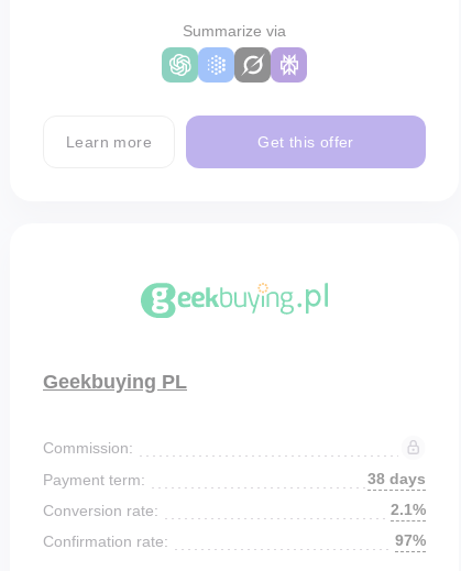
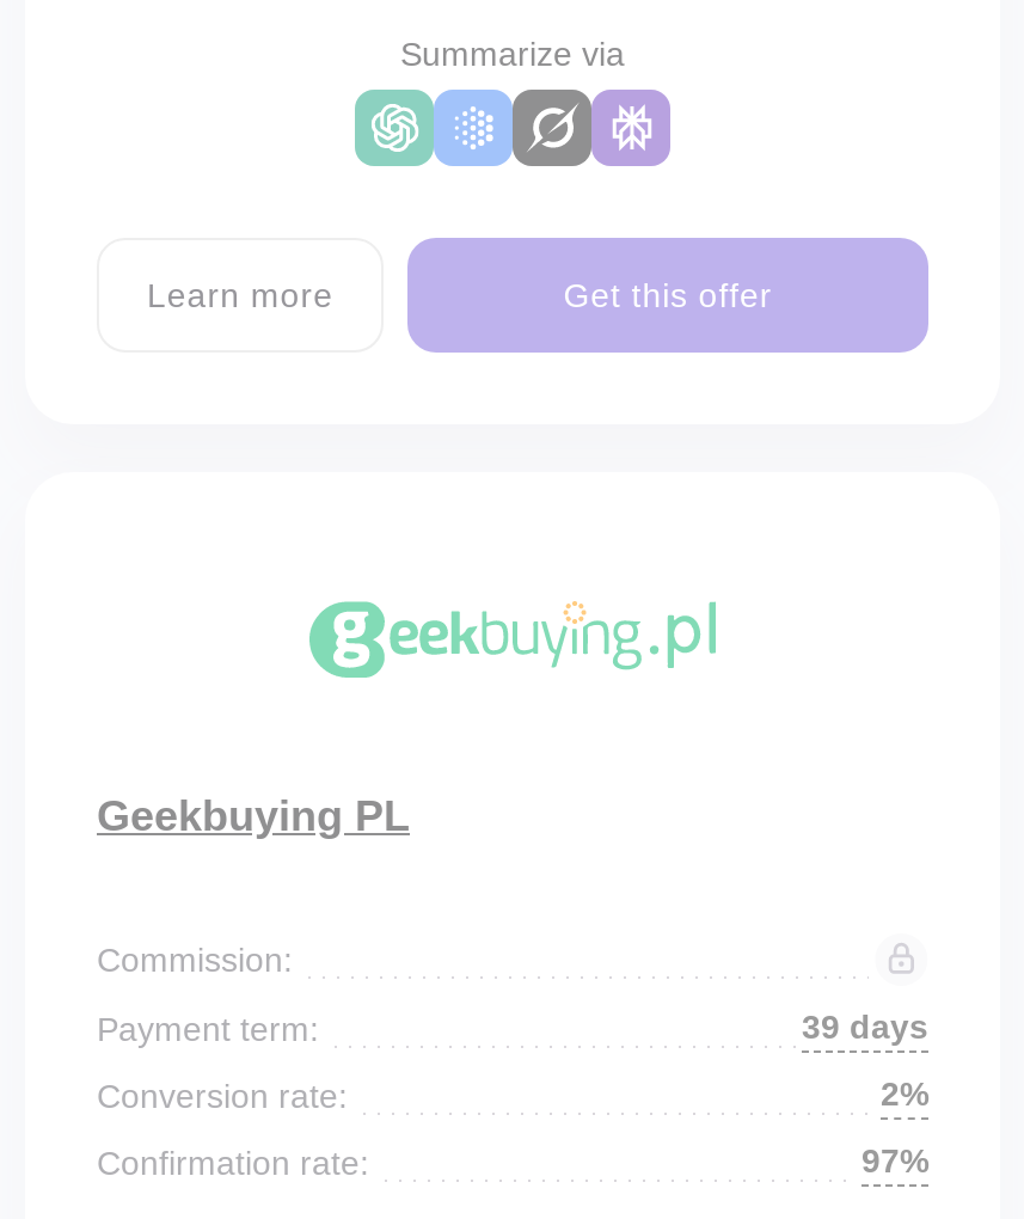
- 38 days
+ 39 days

- 2.1%
+ 2%
